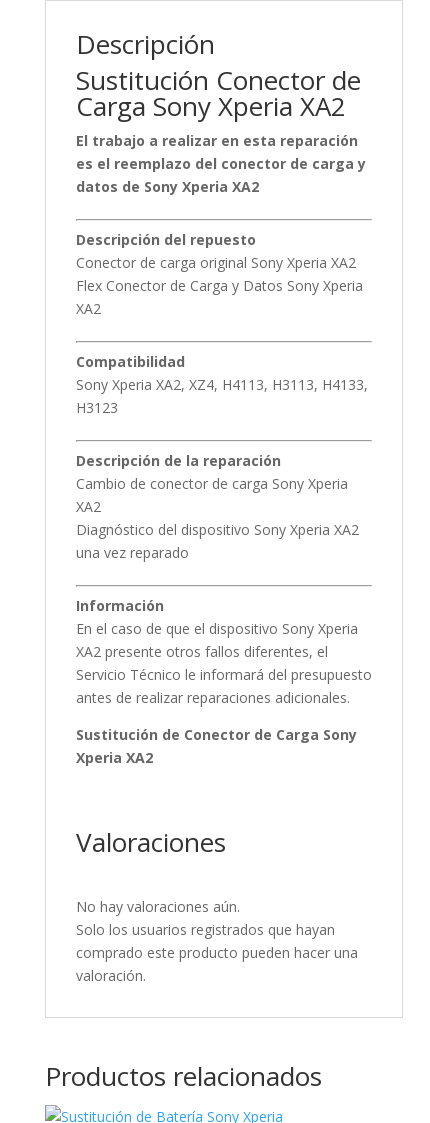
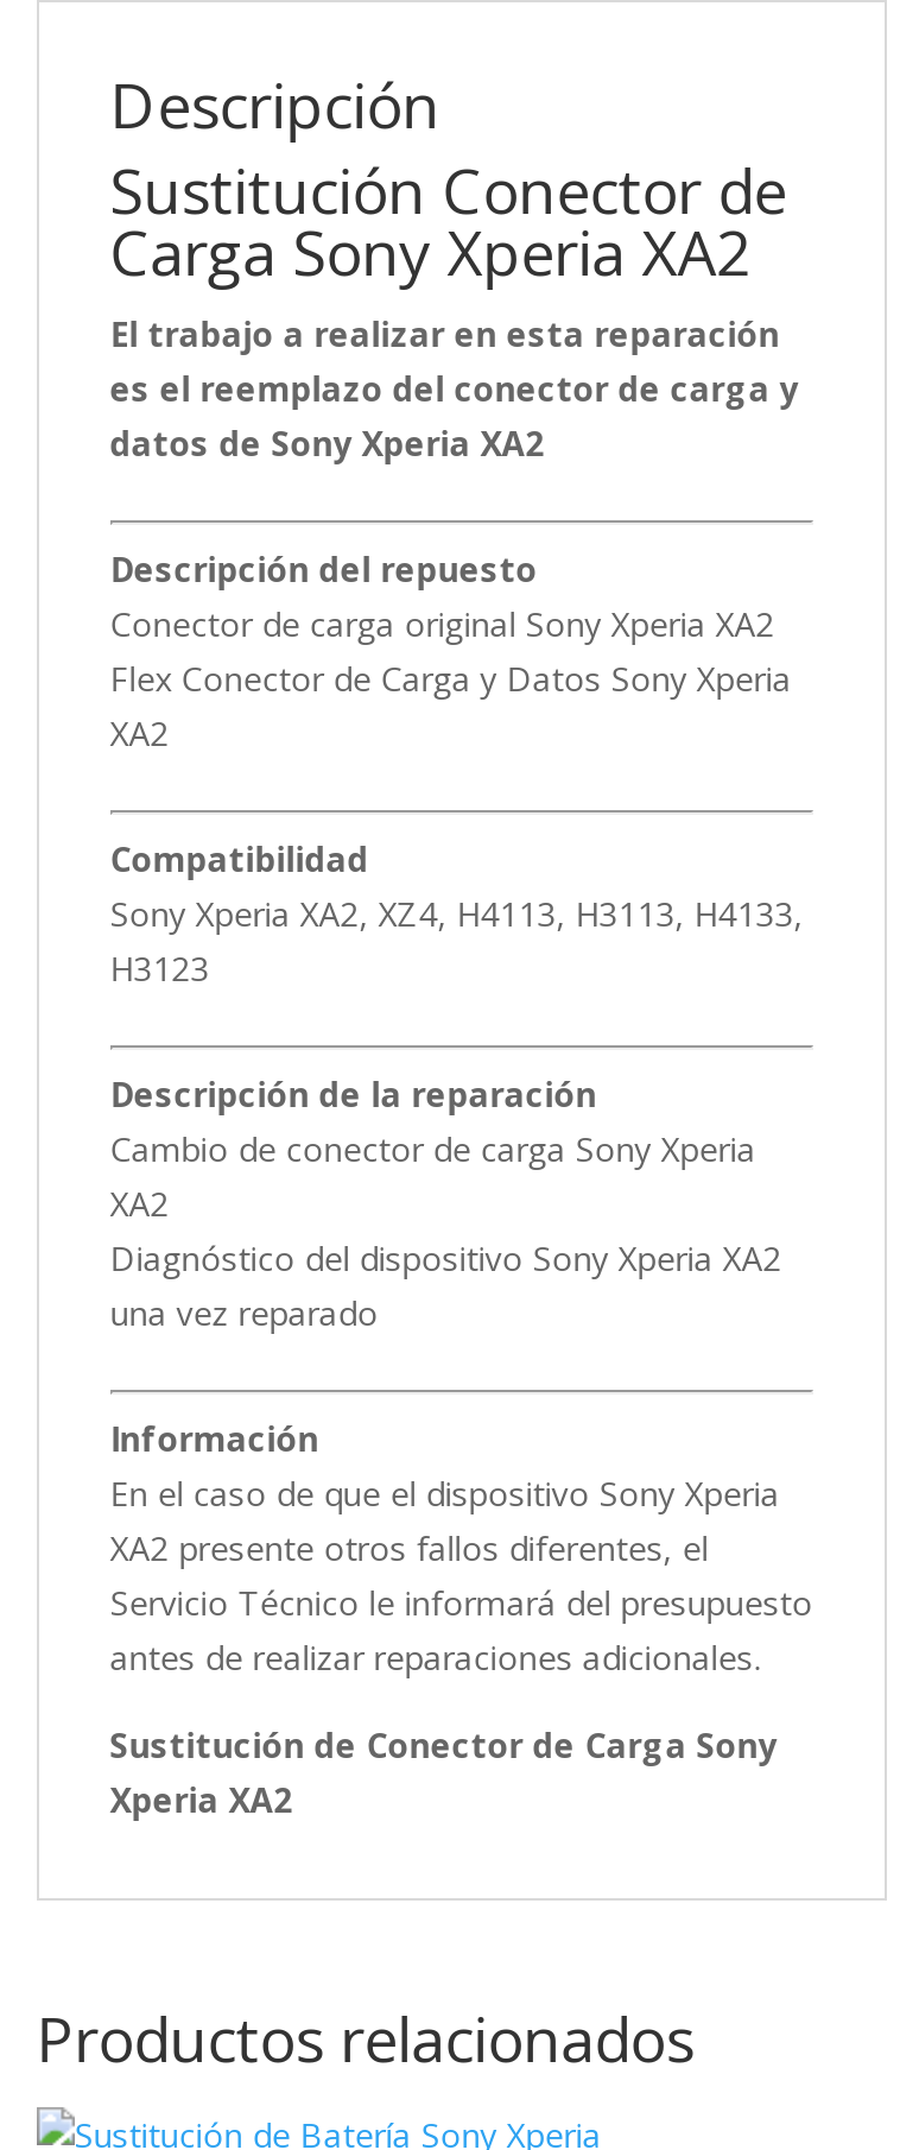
- Valoraciones
- No hay valoraciones aún.
- Solo los usuarios registrados que hayan
- comprado este producto pueden hacer una
- valoración.
